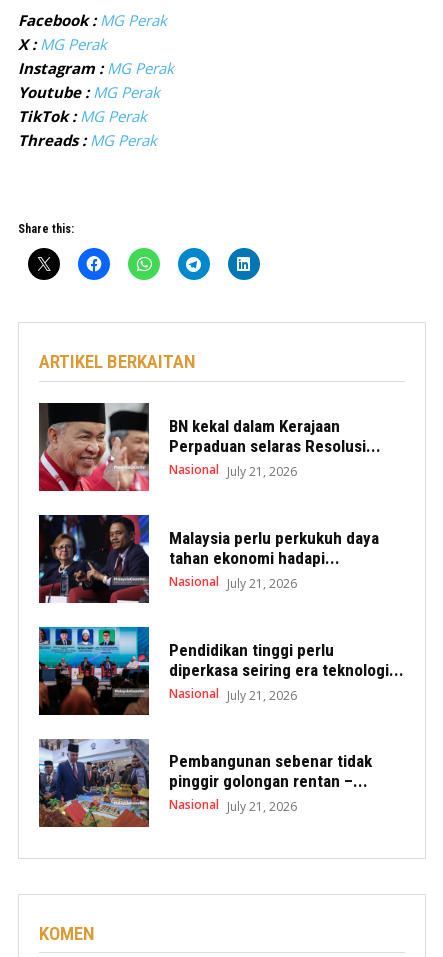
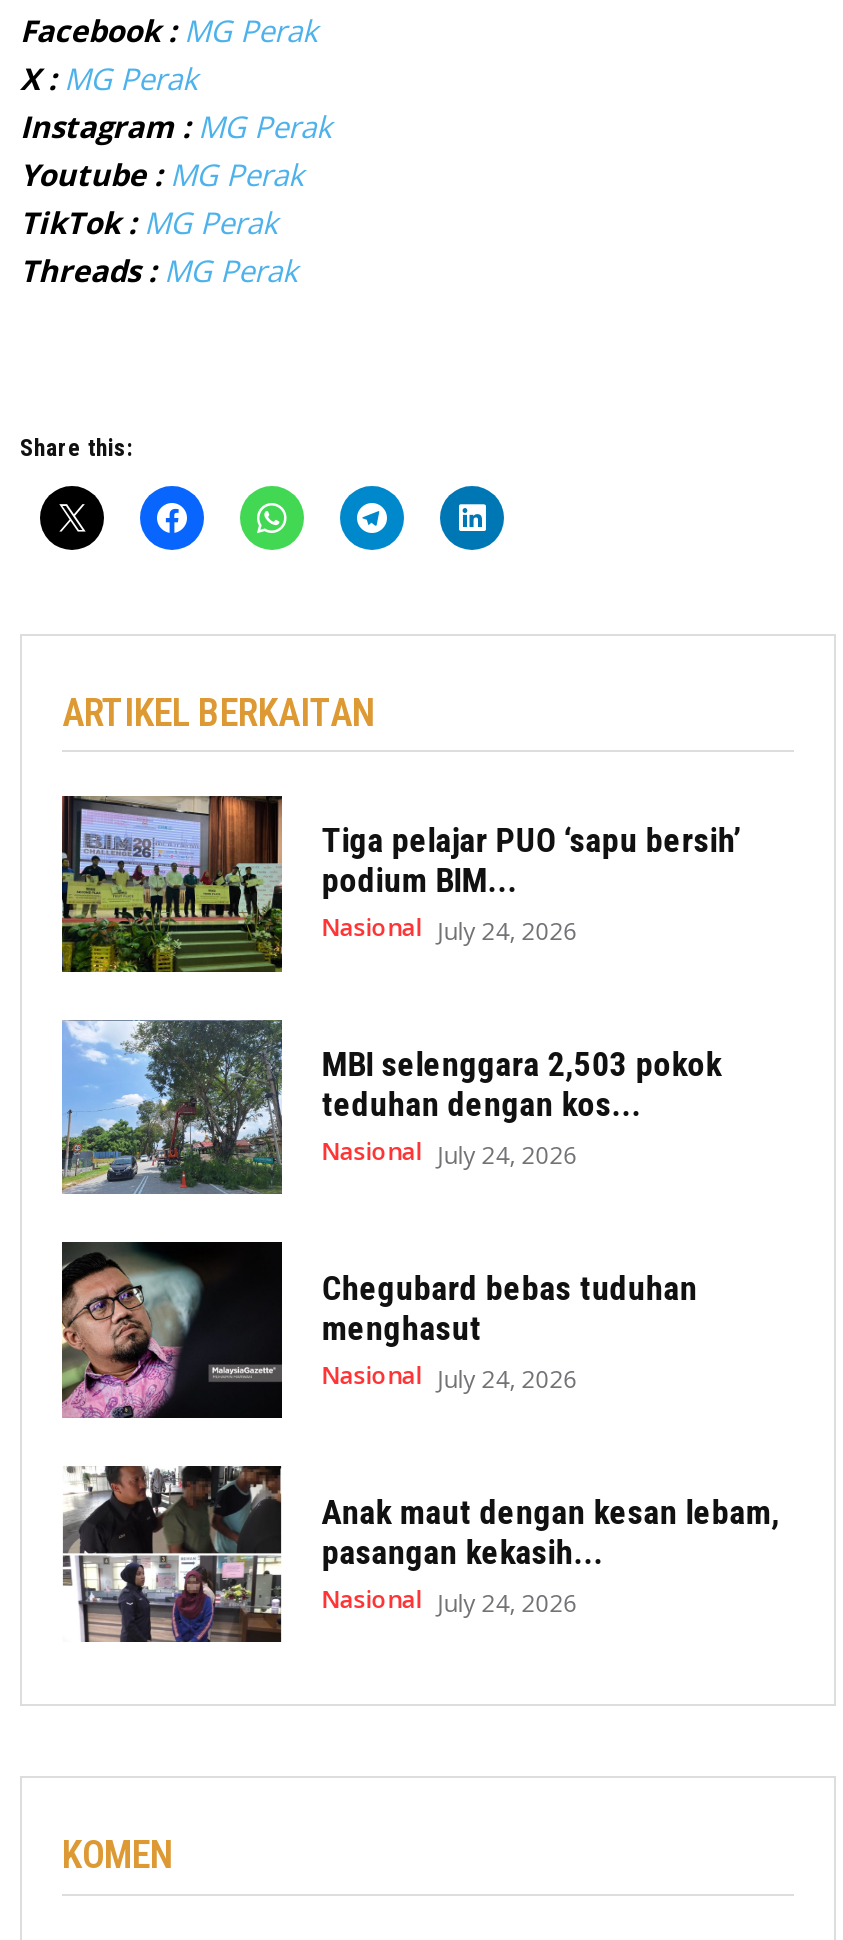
- [image]
- BN kekal dalam Kerajaan
- Perpaduan selaras Resolusi...
- Nasional July 21, 2026
+ [image]
+ Tiga pelajar PUO ‘sapu bersih’
+ podium BIM...
+ Nasional July 24, 2026

- [image]
- Malaysia perlu perkukuh daya
- tahan ekonomi hadapi...
- Nasional July 21, 2026
+ [image]
+ MBI selenggara 2,503 pokok
+ teduhan dengan kos...
+ Nasional July 24, 2026

- [image]
- Pendidikan tinggi perlu
- diperkasa seiring era teknologi...
- Nasional July 21, 2026
+ [image]
+ Chegubard bebas tuduhan
+ menghasut
+ Nasional July 24, 2026

- [image]
- Pembangunan sebenar tidak
- pinggir golongan rentan –...
- Nasional July 21, 2026
+ [image]
+ Anak maut dengan kesan lebam,
+ pasangan kekasih...
+ Nasional July 24, 2026
